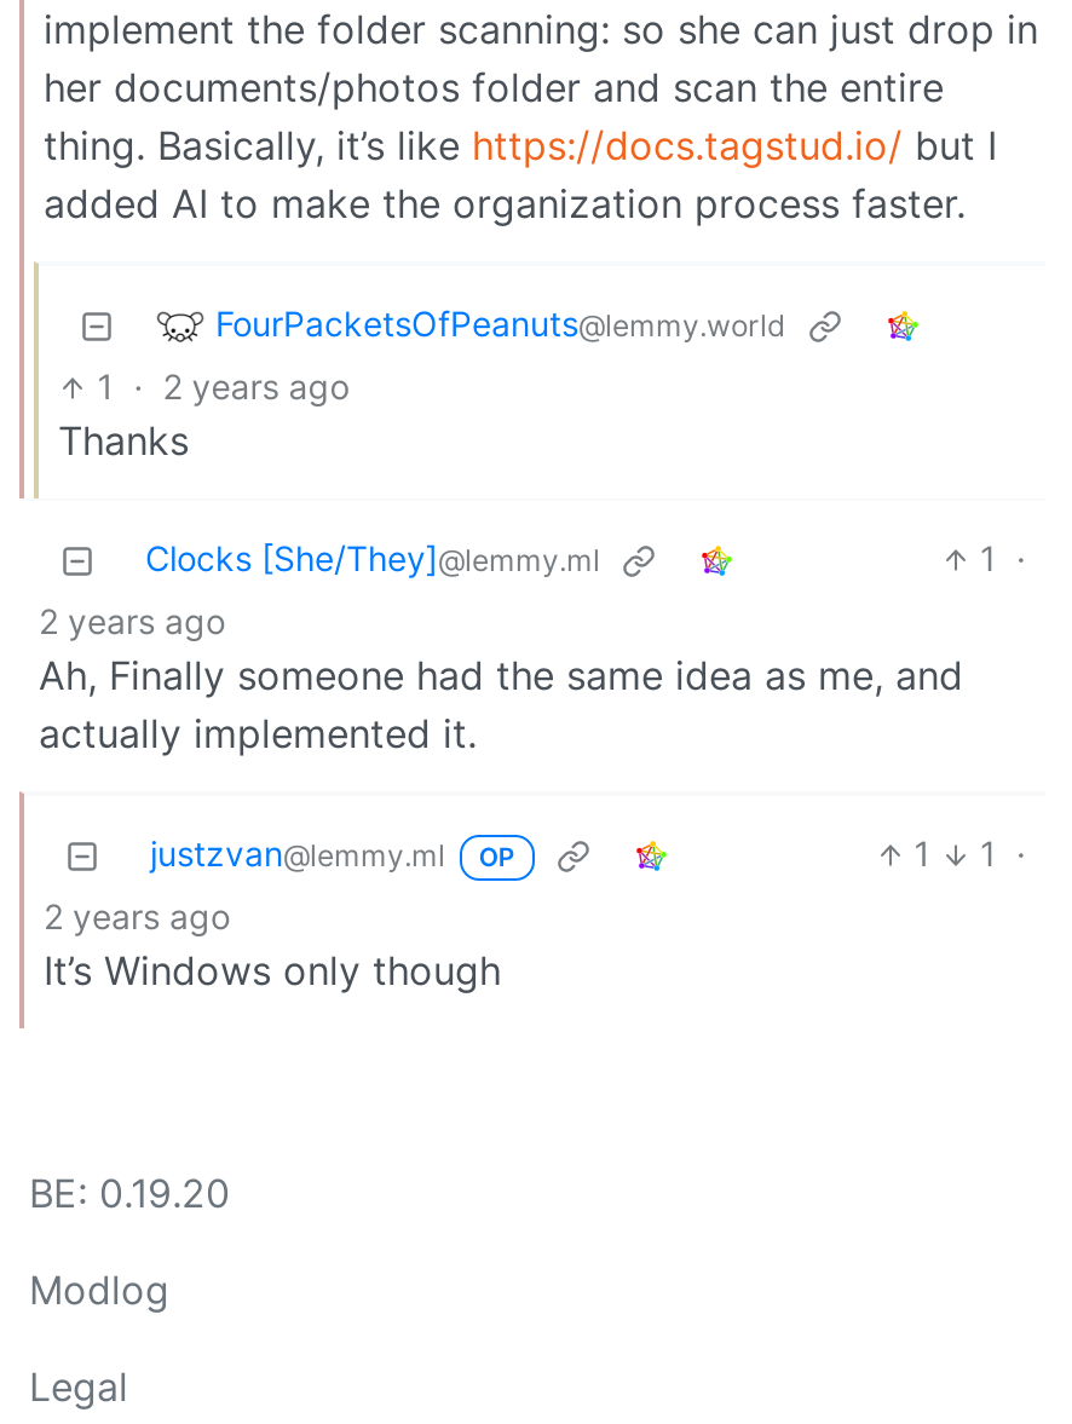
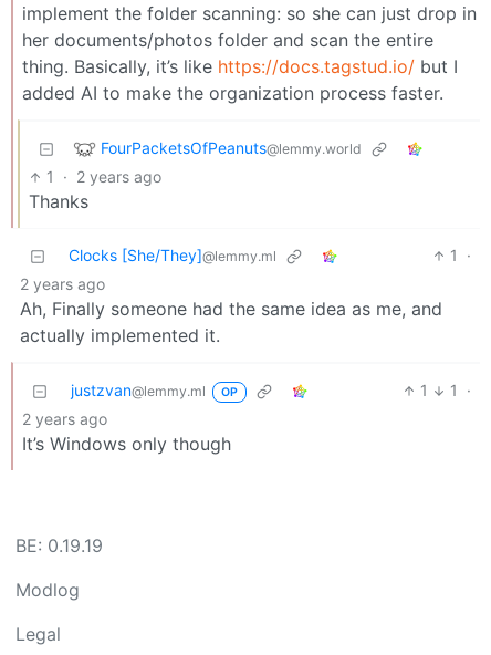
- BE: 0.19.20
+ BE: 0.19.19
